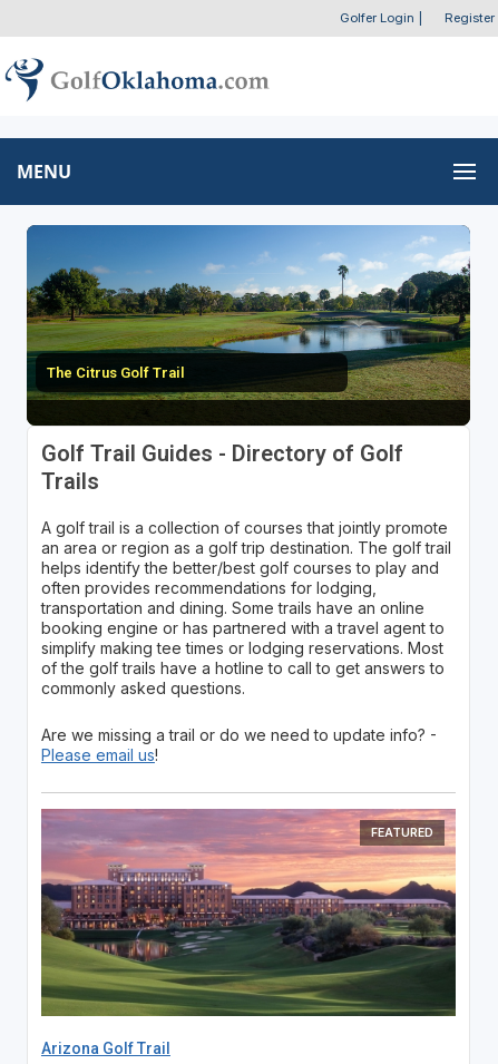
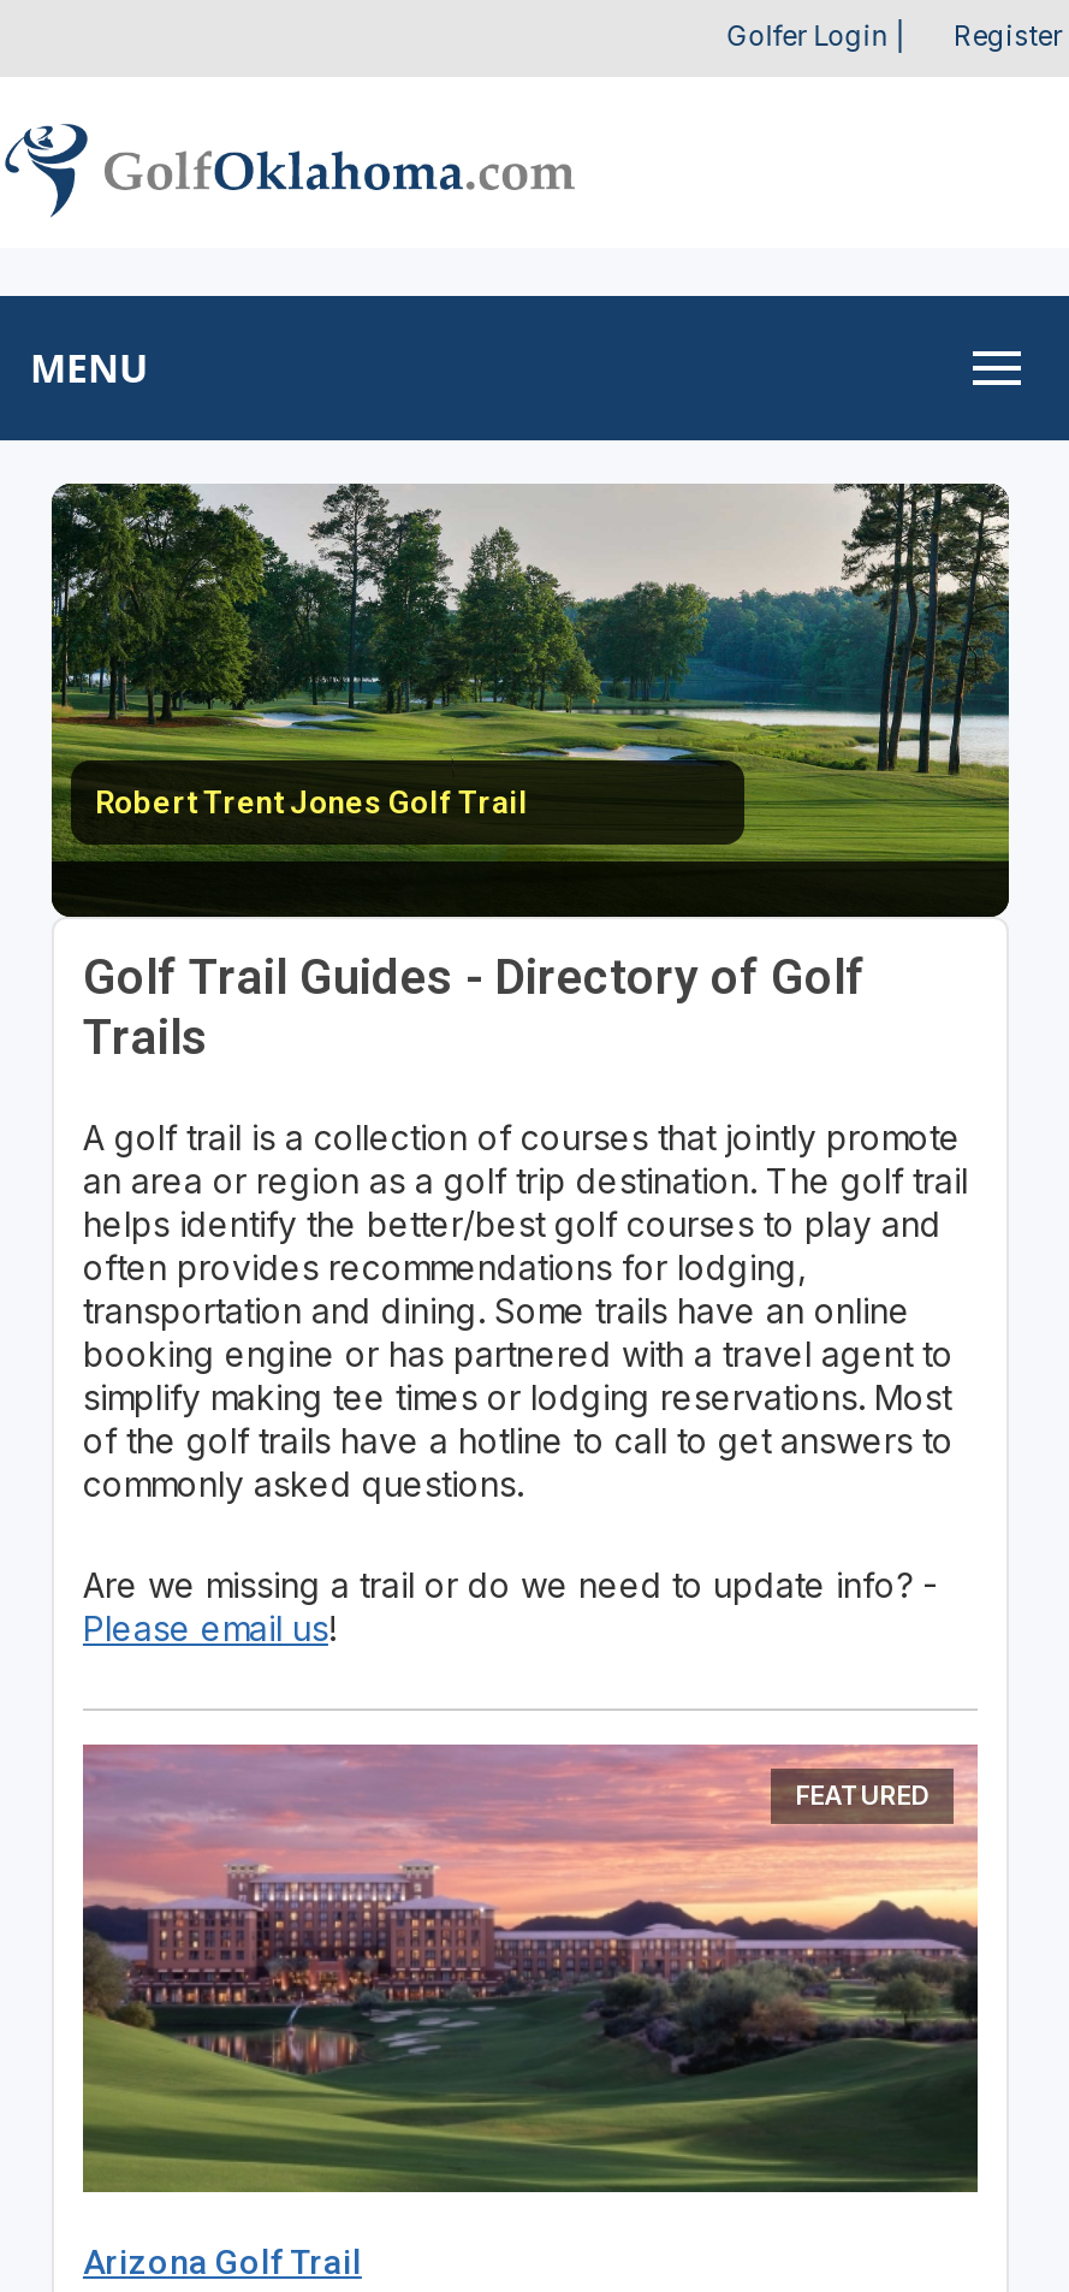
- [image]
- The Citrus Golf Trail
+ [image]
+ Robert Trent Jones Golf Trail
